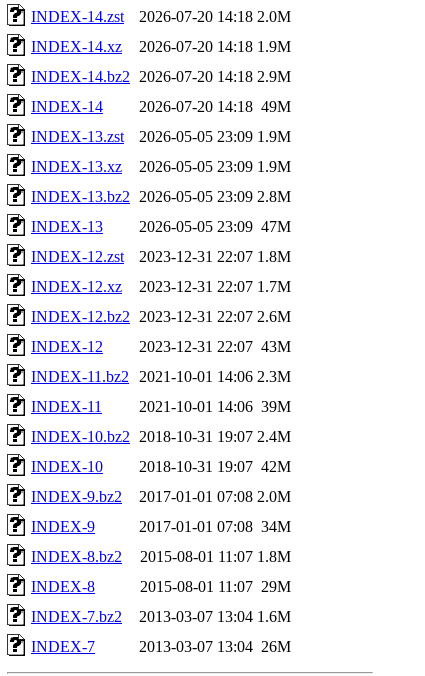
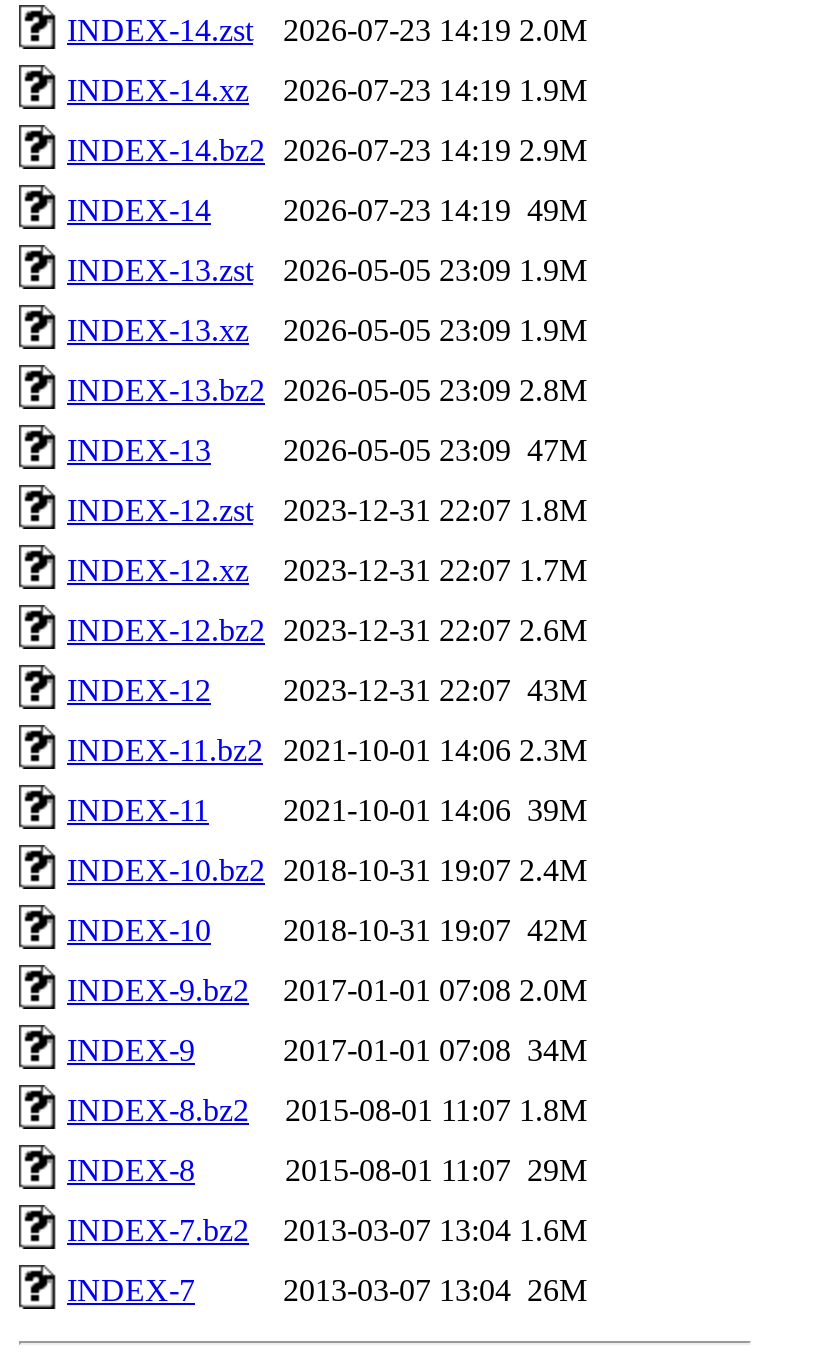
- INDEX-14.zst 2026-07-20 14:18 2.0M
+ INDEX-14.zst 2026-07-23 14:19 2.0M

- INDEX-14.xz 2026-07-20 14:18 1.9M
+ INDEX-14.xz 2026-07-23 14:19 1.9M

- INDEX-14.bz2 2026-07-20 14:18 2.9M
+ INDEX-14.bz2 2026-07-23 14:19 2.9M

- 2026-07-20 14:18 49M
+ 2026-07-23 14:19 49M
